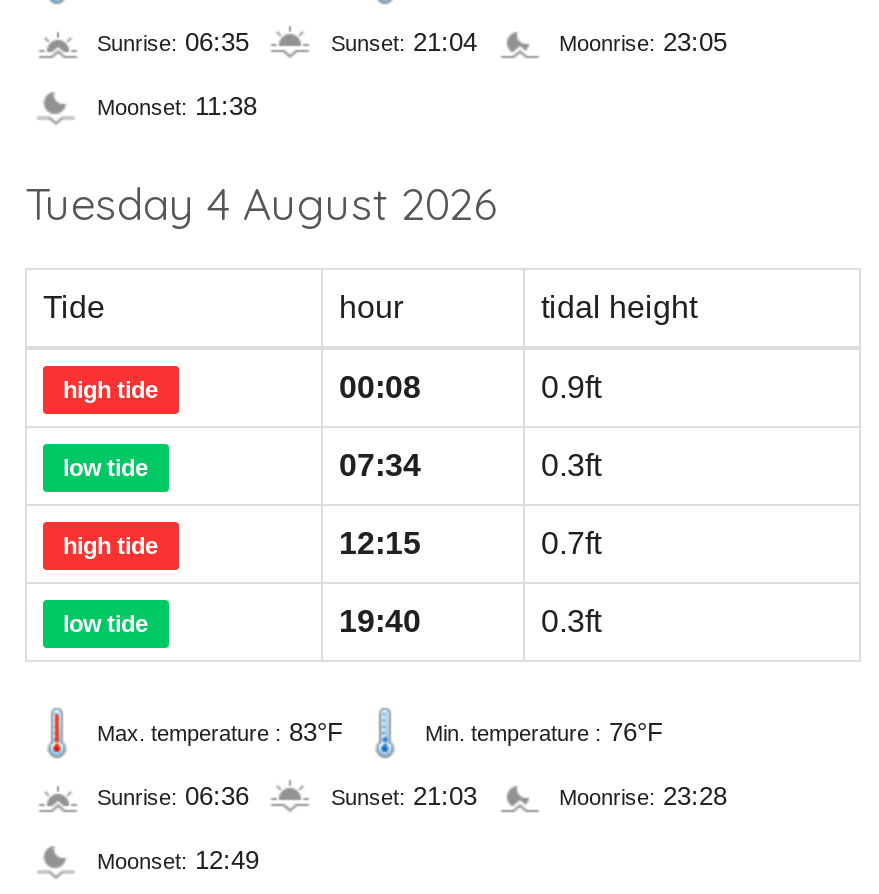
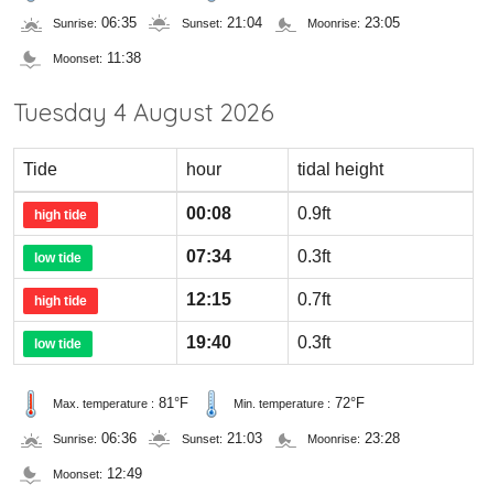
- Max. temperature : 83°F
+ Max. temperature : 81°F

- Min. temperature : 76°F
+ Min. temperature : 72°F
